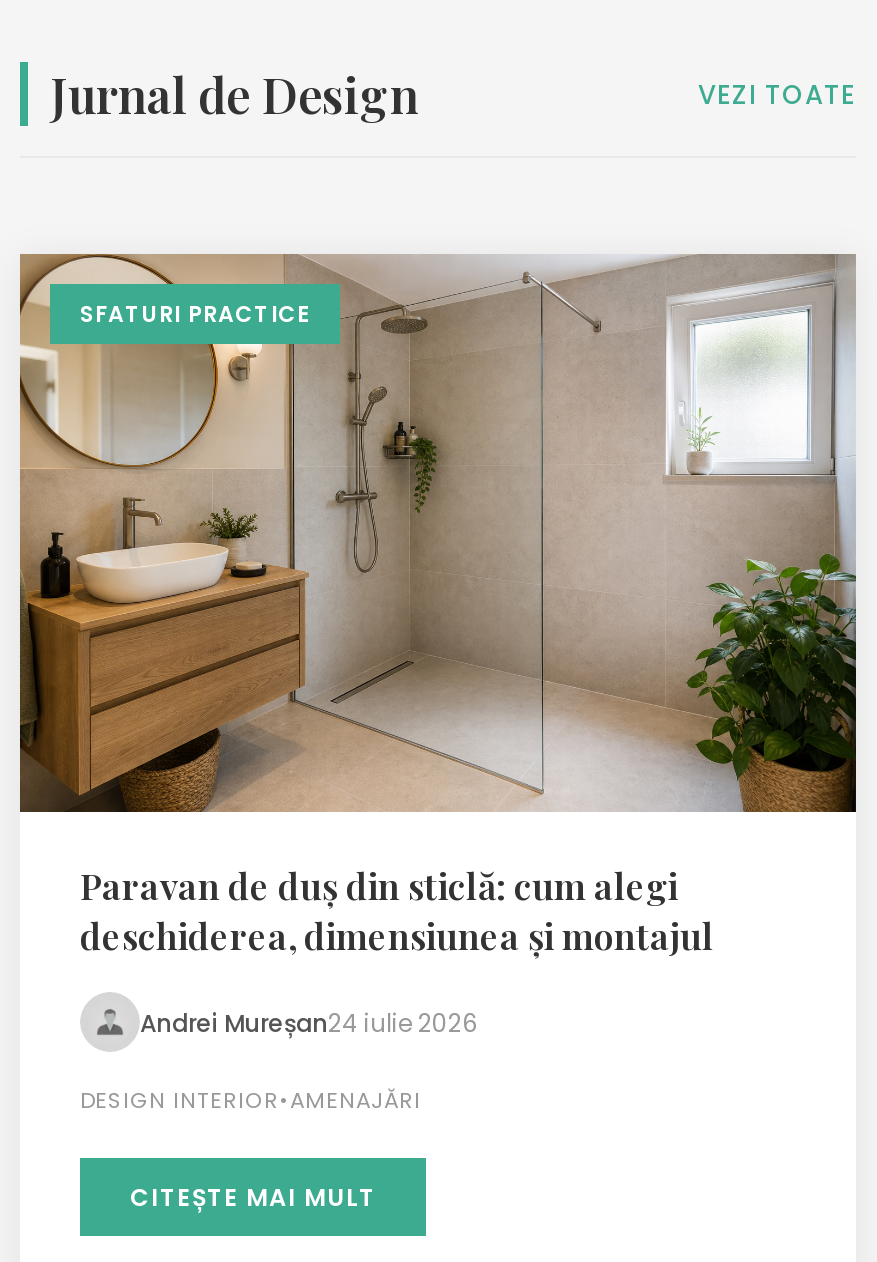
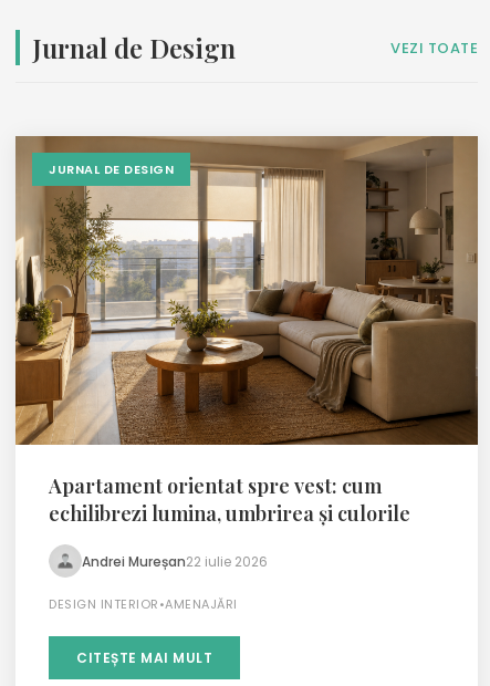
- [image]
- SFATURI PRACTICE
+ [image]
+ JURNAL DE DESIGN

- Paravan de duș din sticlă: cum alegi
- deschiderea, dimensiunea și montajul
+ Apartament orientat spre vest: cum
+ echilibrezi lumina, umbrirea și culorile

- Andrei Mureșan24 iulie 2026
+ Andrei Mureșan22 iulie 2026
